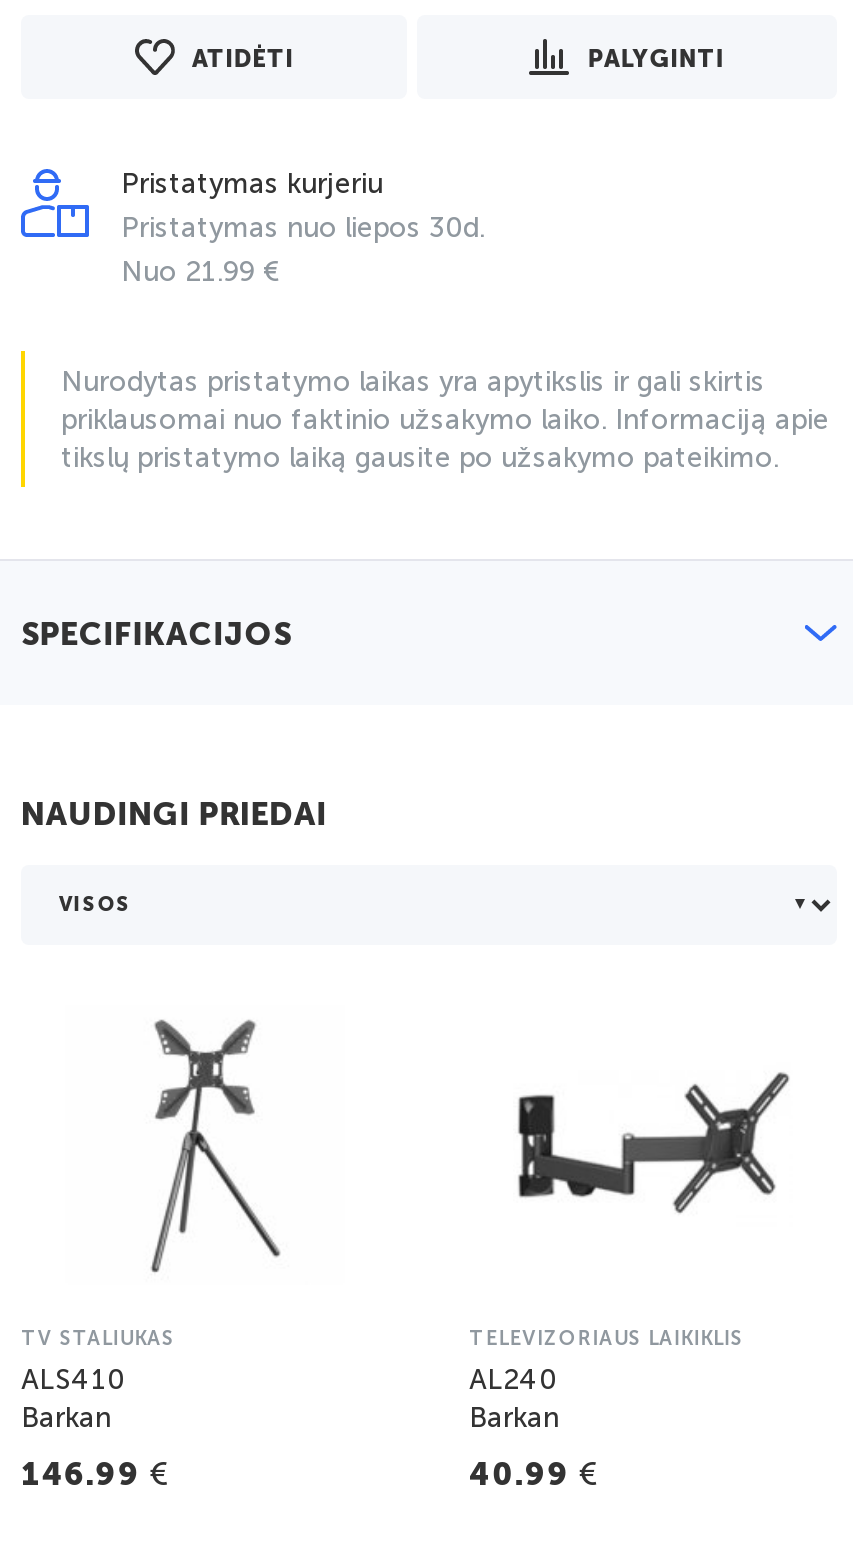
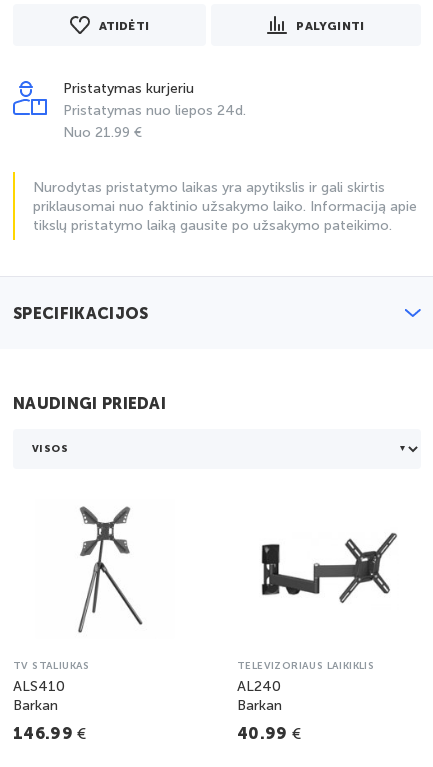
- Pristatymas nuo liepos 30d.
+ Pristatymas nuo liepos 24d.
